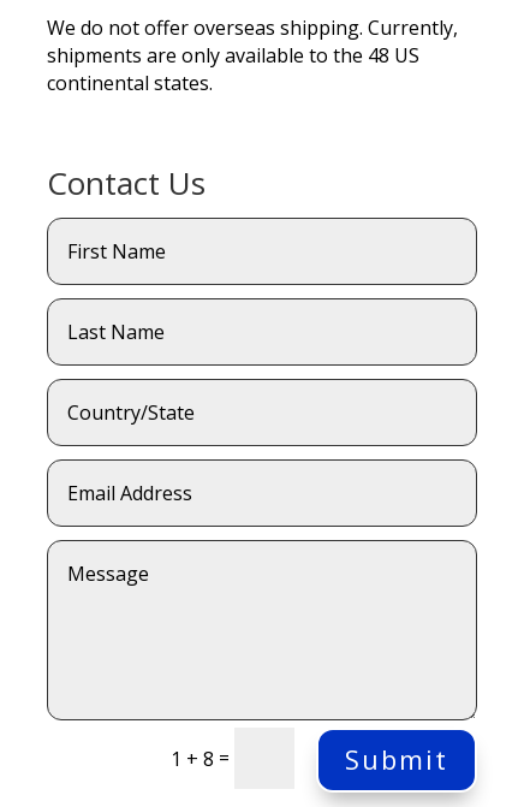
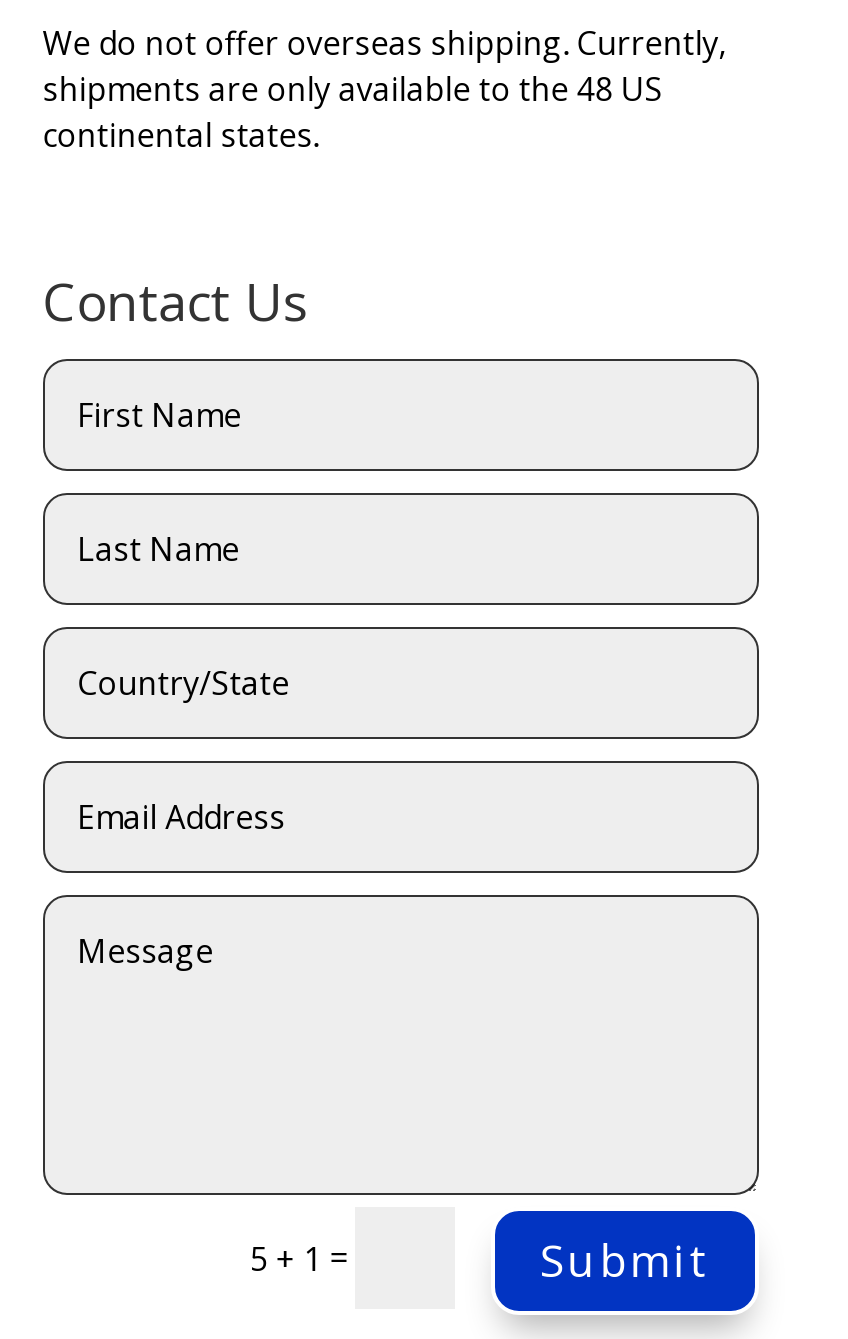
- 1 + 8 =
+ 5 + 1 =
